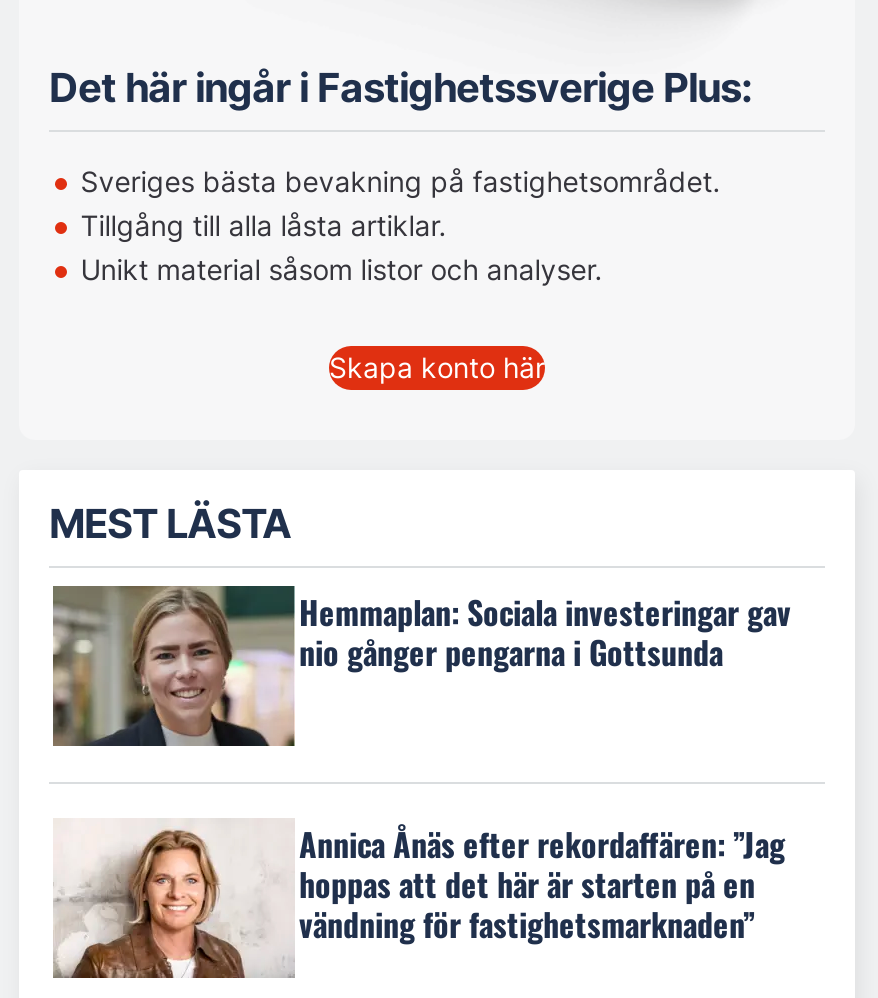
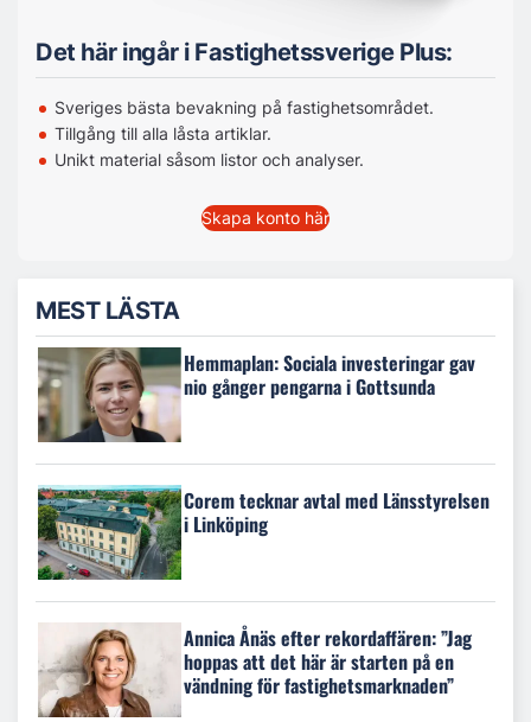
+ [image]
+ Corem tecknar avtal med Länsstyrelsen
+ i Linköping
